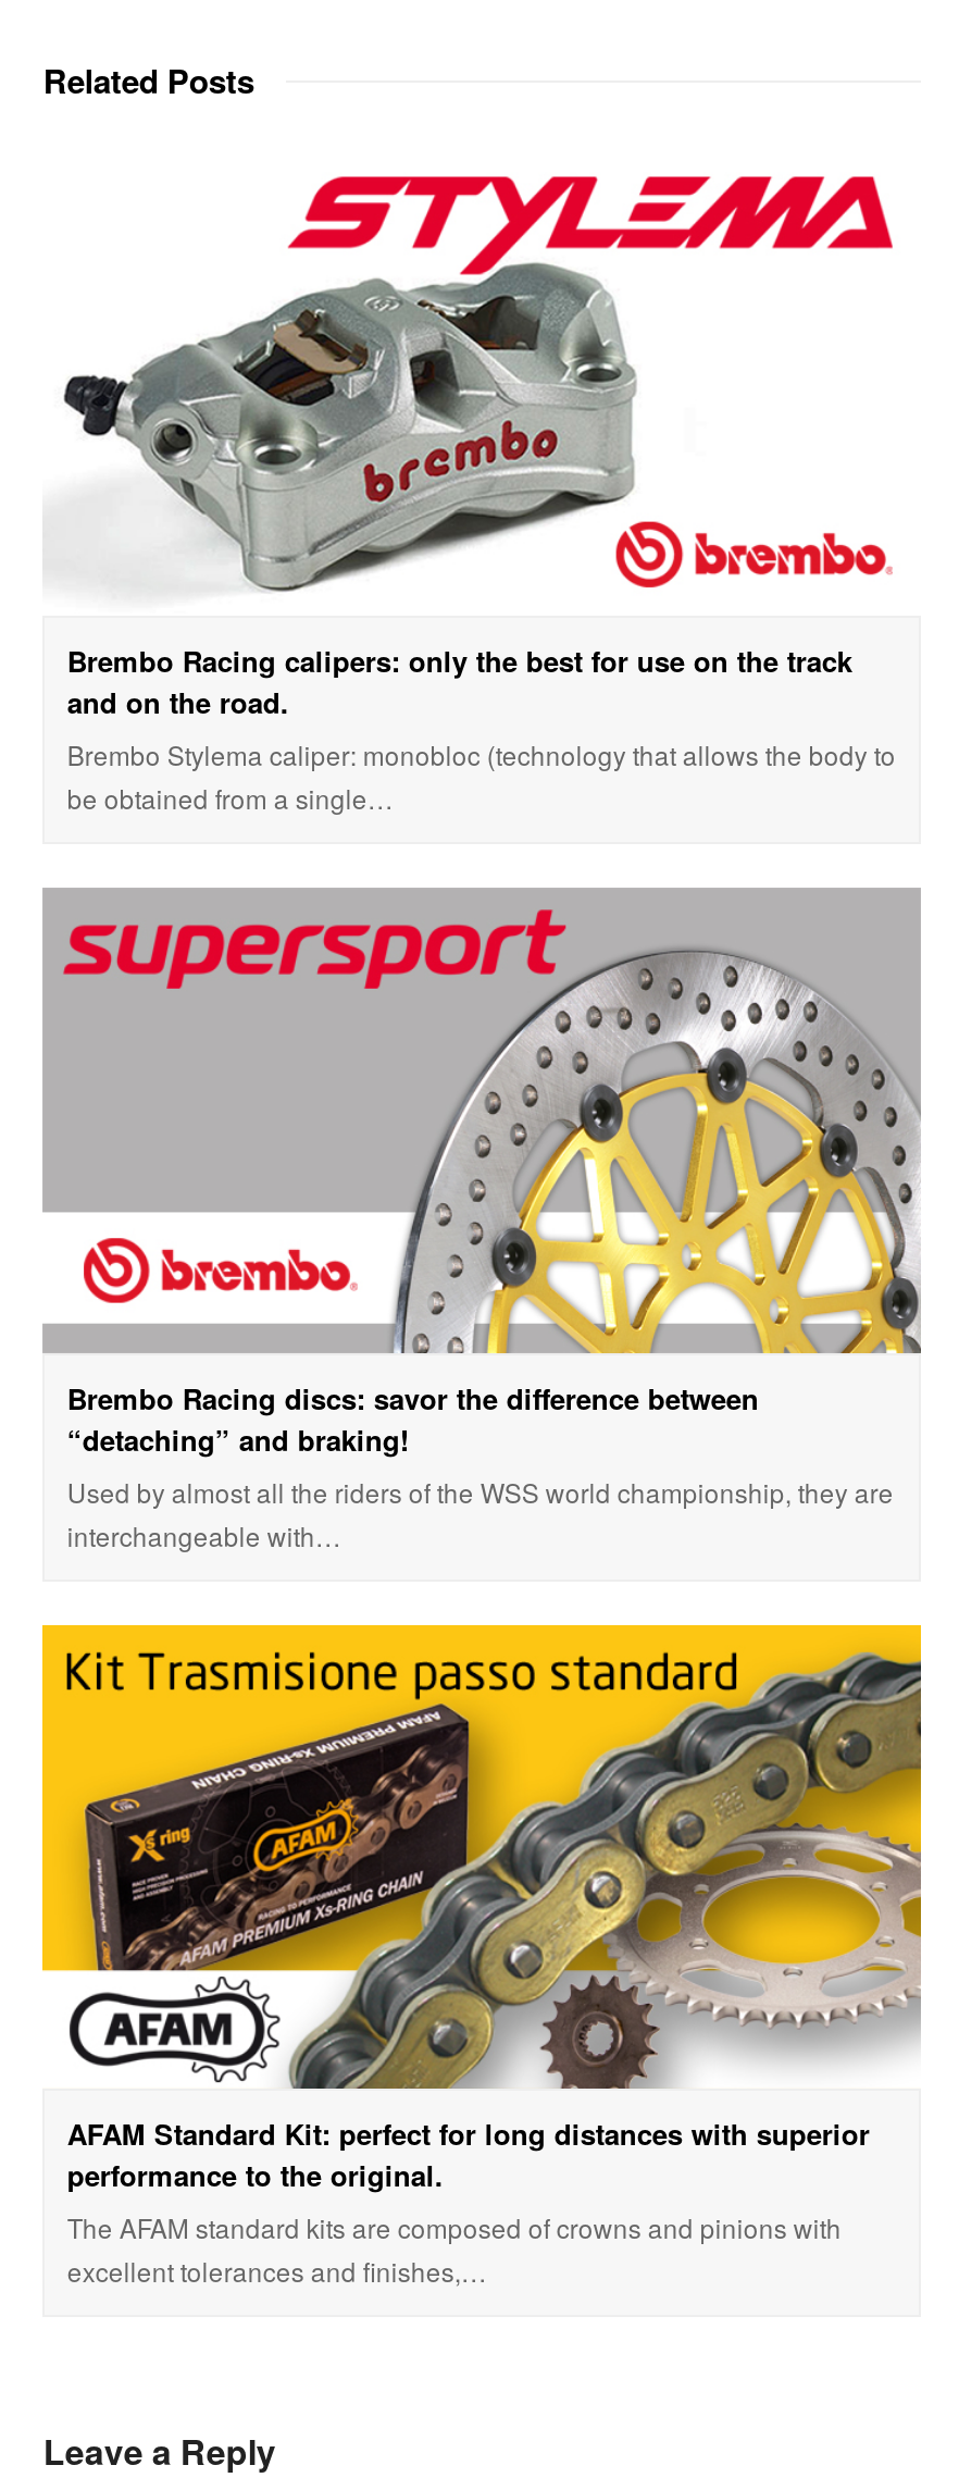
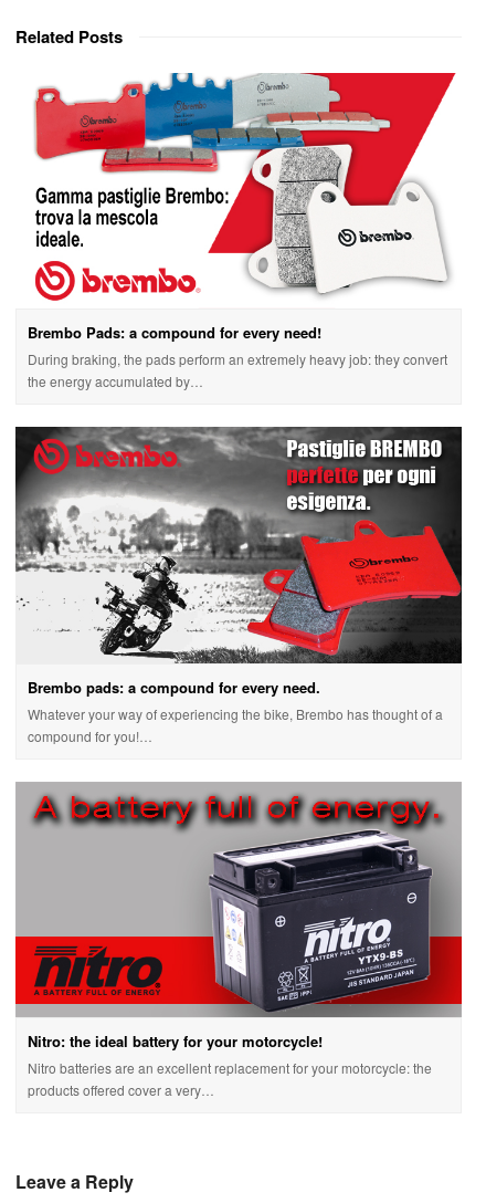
- [image]
- Brembo Racing calipers: only the best for use on the track
- and on the road.
- Brembo Stylema caliper: monobloc (technology that allows the body to
- be obtained from a single…
+ [image]
+ Brembo Pads: a compound for every need!
+ During braking, the pads perform an extremely heavy job: they convert
+ the energy accumulated by…

- [image]
- Brembo Racing discs: savor the difference between
- “detaching” and braking!
- Used by almost all the riders of the WSS world championship, they are
- interchangeable with…
+ [image]
+ Brembo pads: a compound for every need.
+ Whatever your way of experiencing the bike, Brembo has thought of a
+ compound for you!…

- [image]
- AFAM Standard Kit: perfect for long distances with superior
- performance to the original.
- The AFAM standard kits are composed of crowns and pinions with
- excellent tolerances and finishes,…
+ [image]
+ Nitro: the ideal battery for your motorcycle!
+ Nitro batteries are an excellent replacement for your motorcycle: the
+ products offered cover a very…
